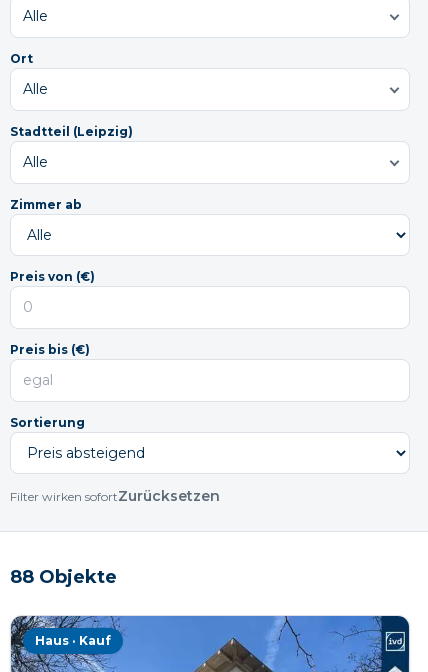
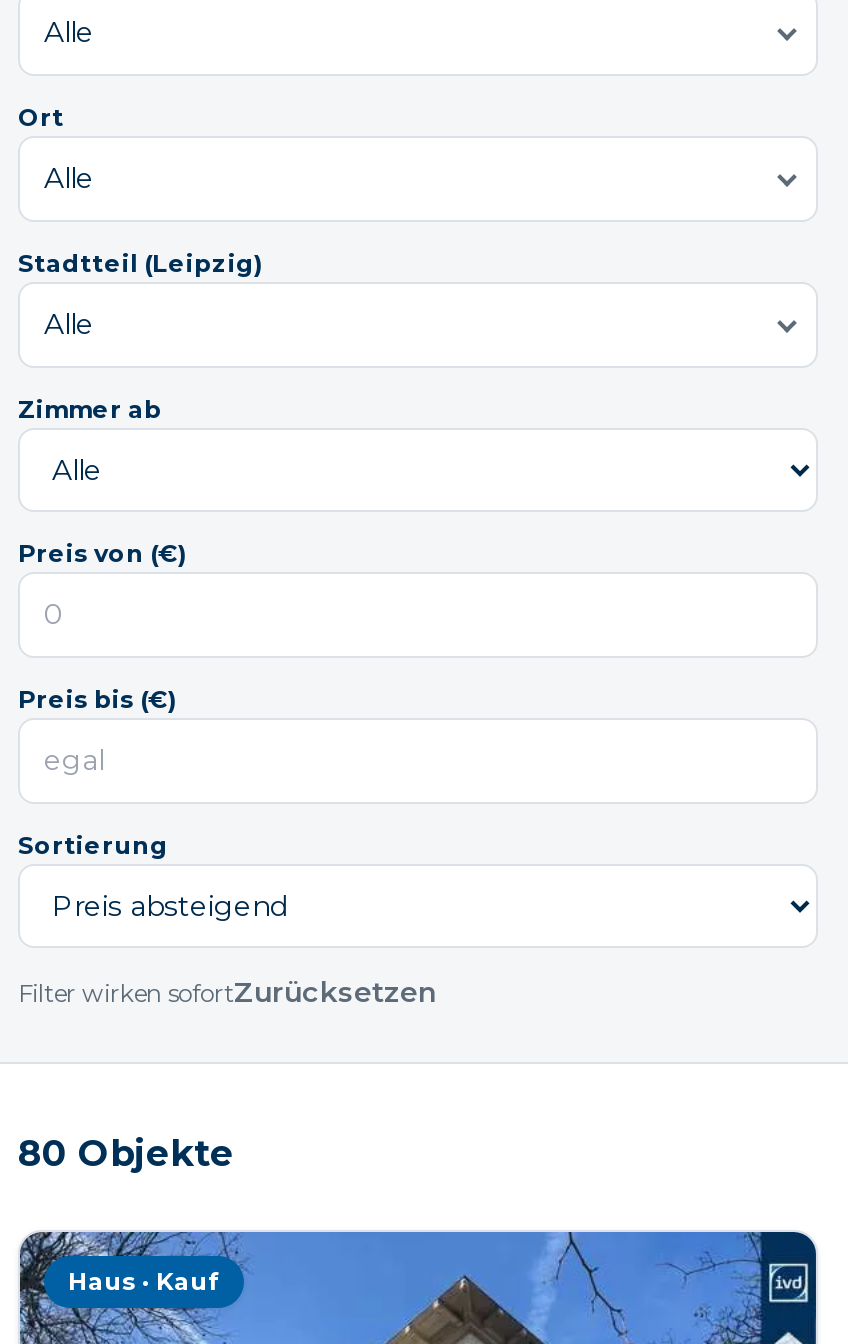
- 88 Objekte
+ 80 Objekte
